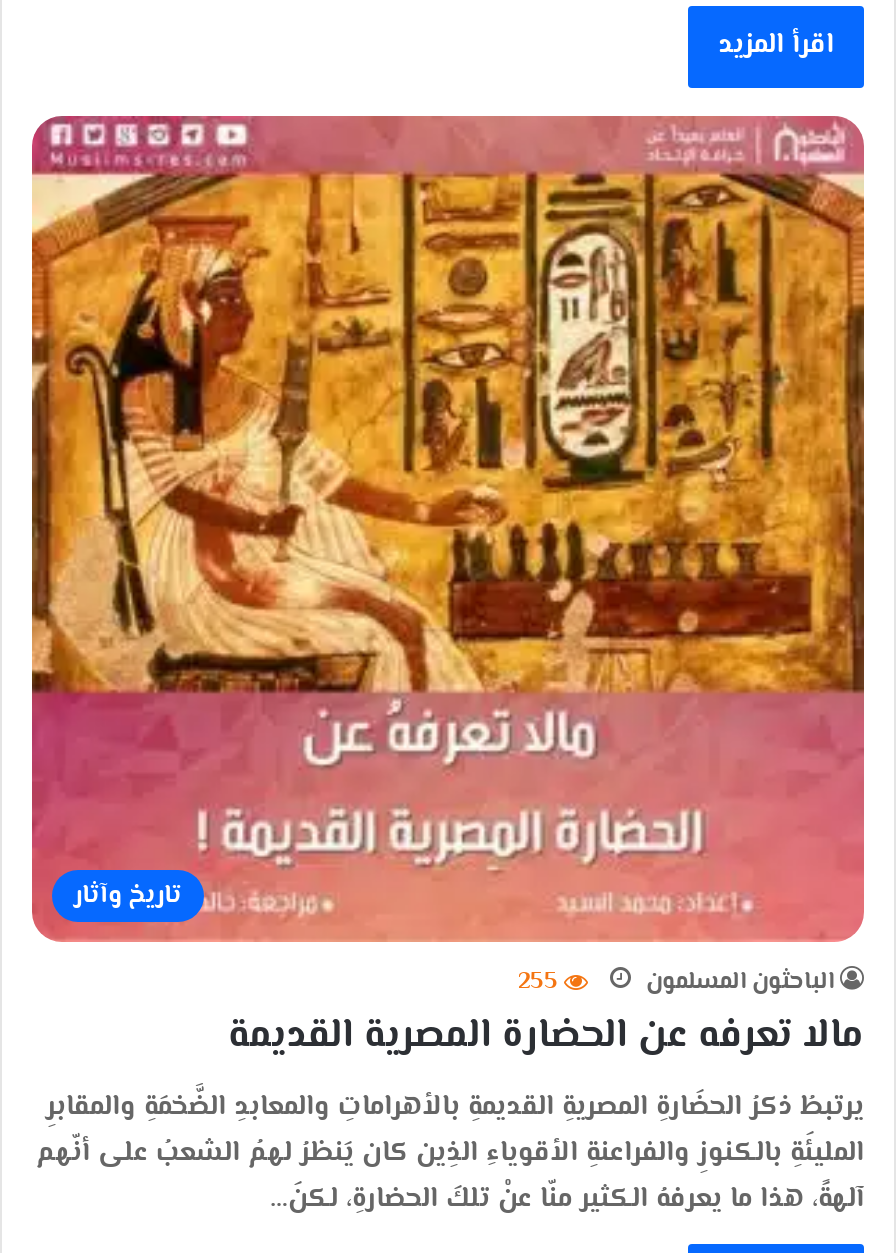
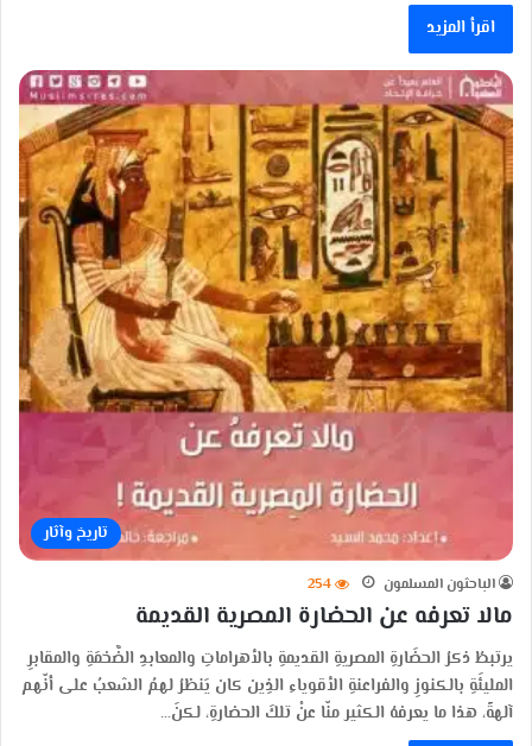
- 255
+ 254
